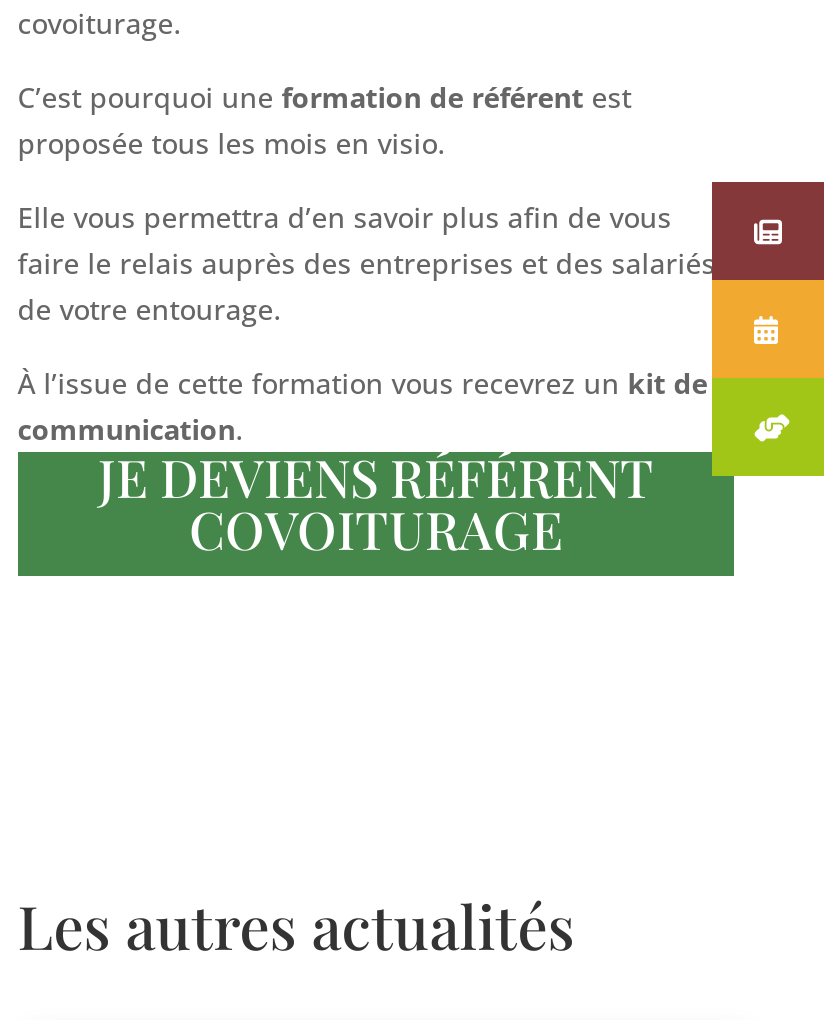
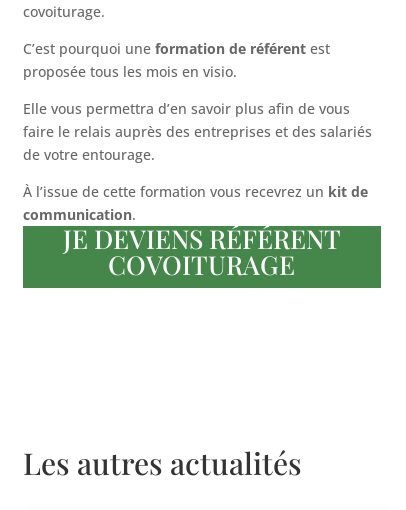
- [image]
